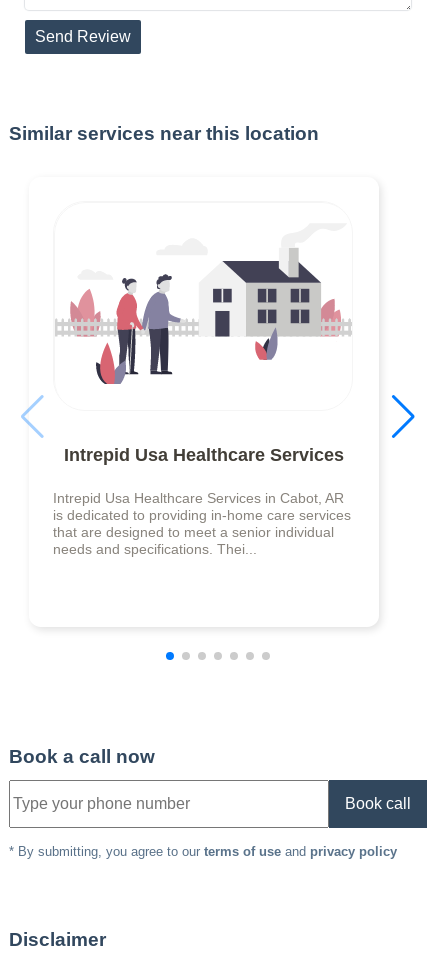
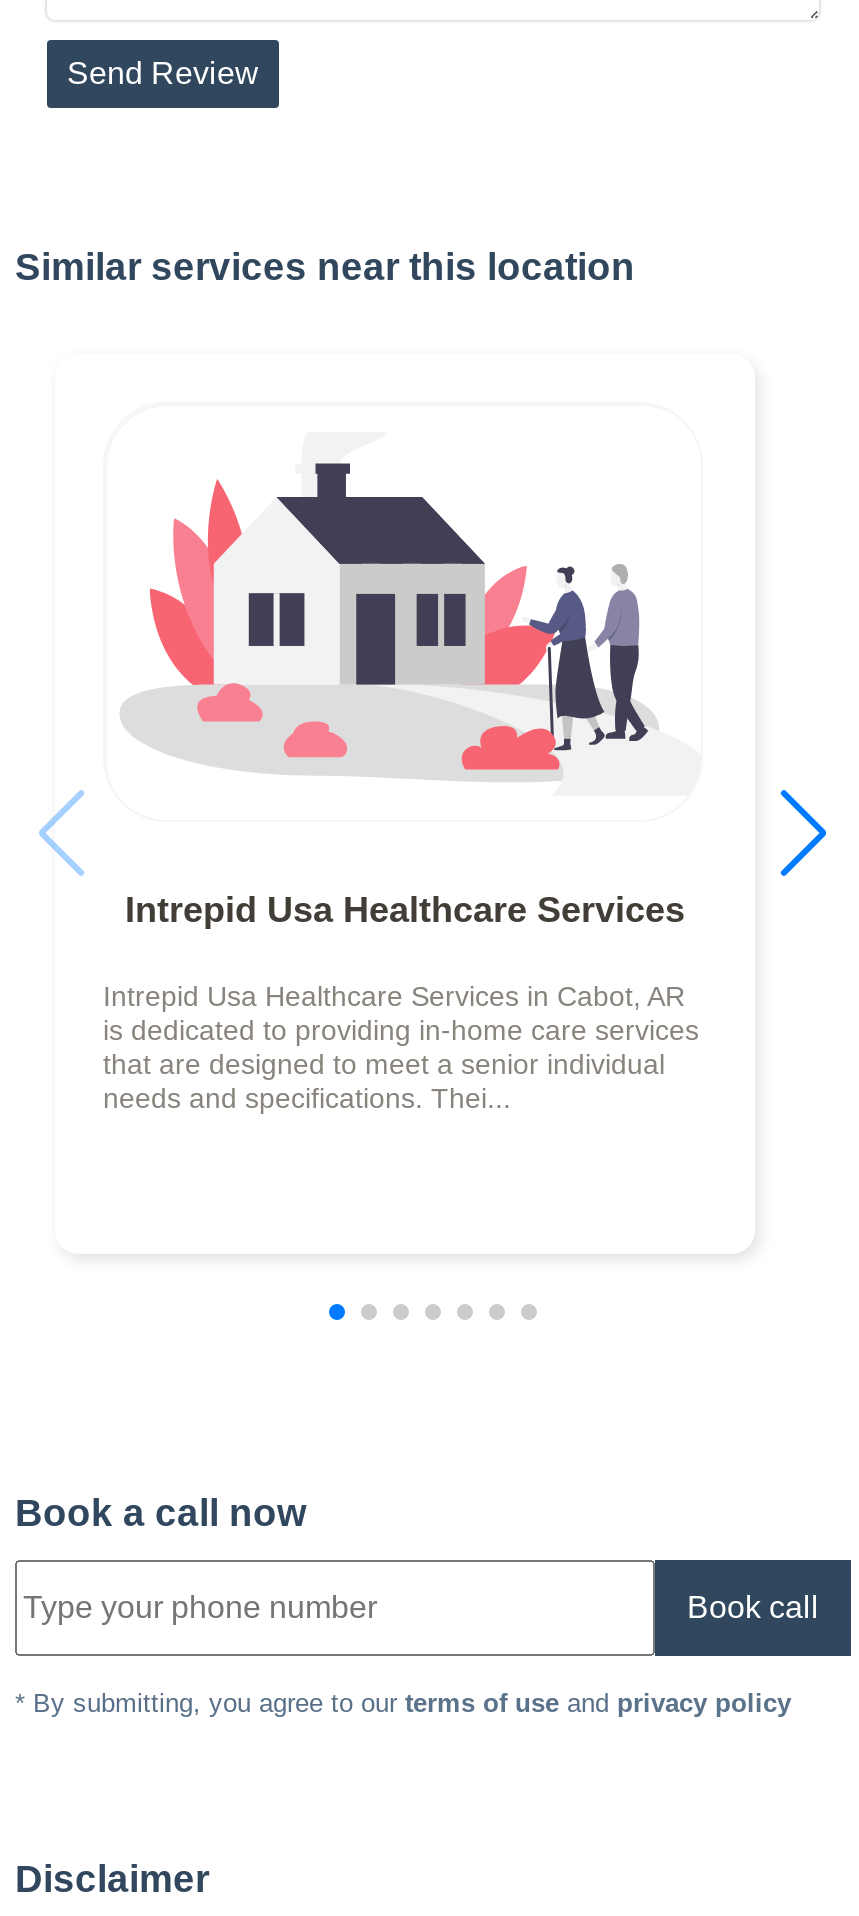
- [image]
+ [image]
